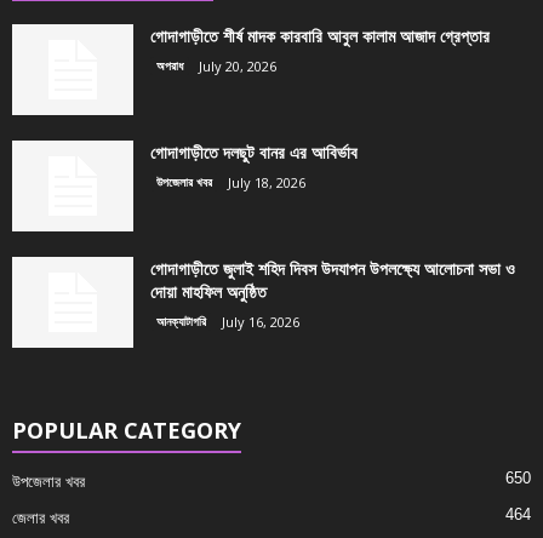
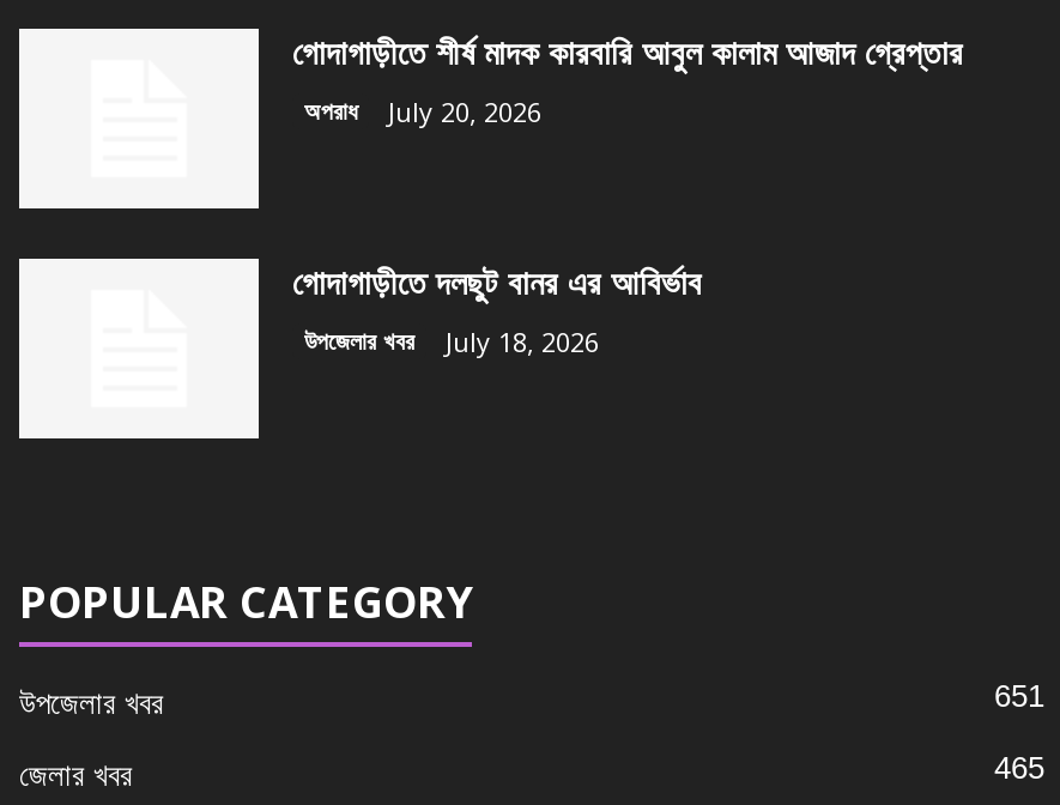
- গোদাগাড়ীতে জুলাই শহিদ দিবস উদযাপন উপলক্ষ্যে আলোচনা সভা ও
- দোয়া মাহফিল অনুষ্ঠিত
- আনক্যাটাগরি
- July 16, 2026

- 650
+ 651

- 464
+ 465
